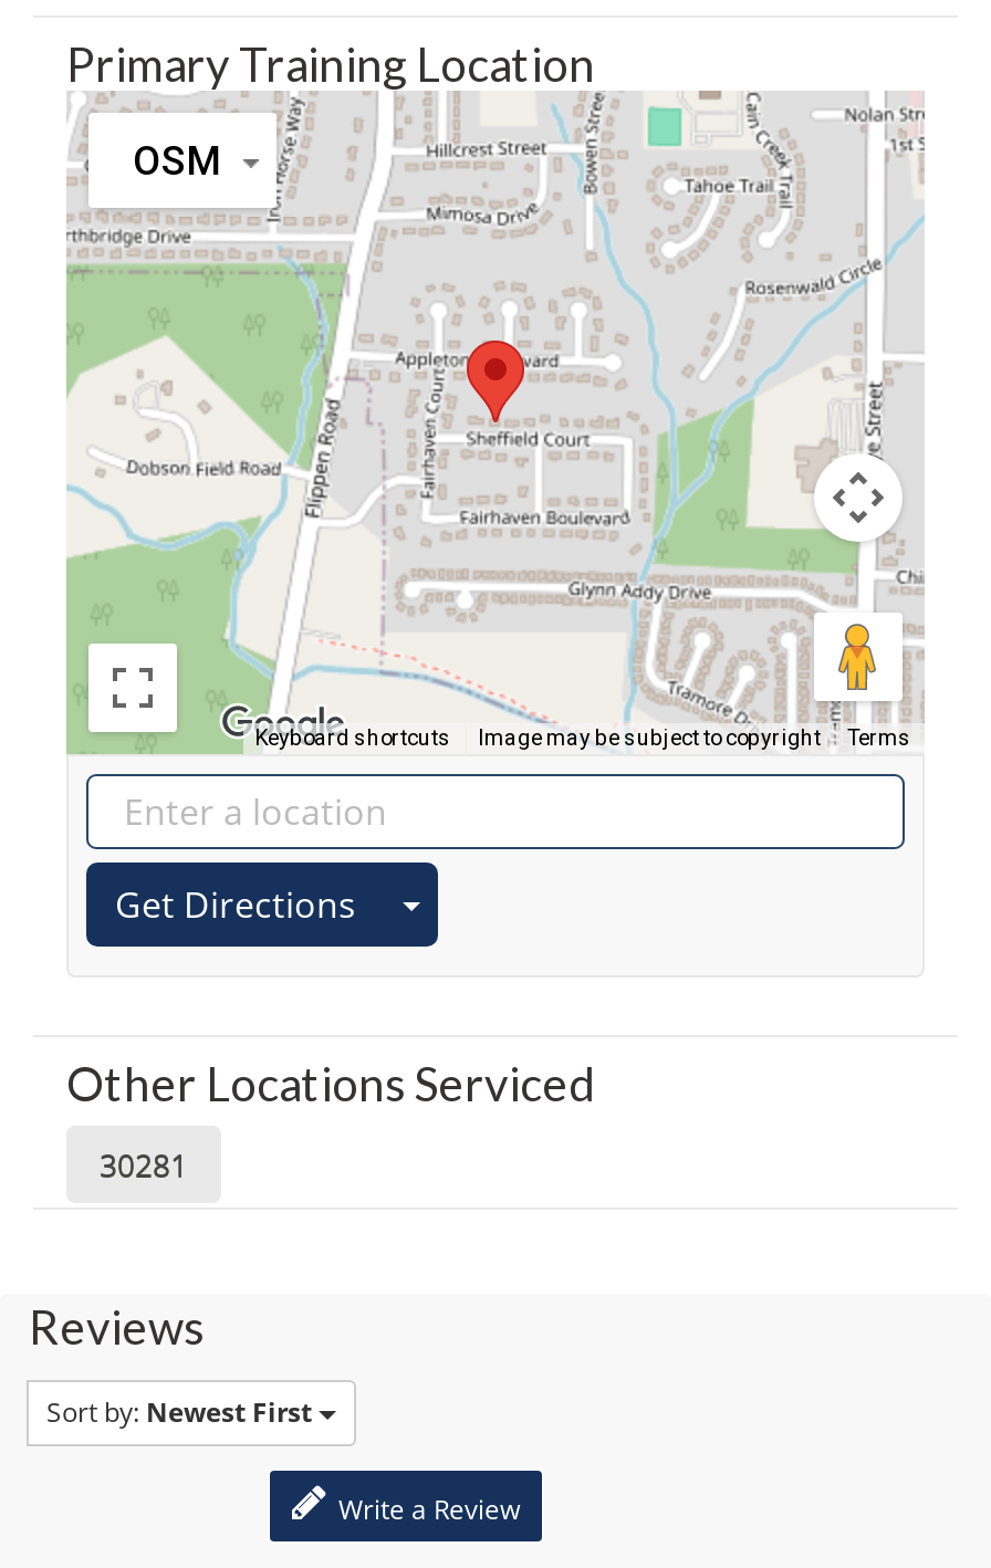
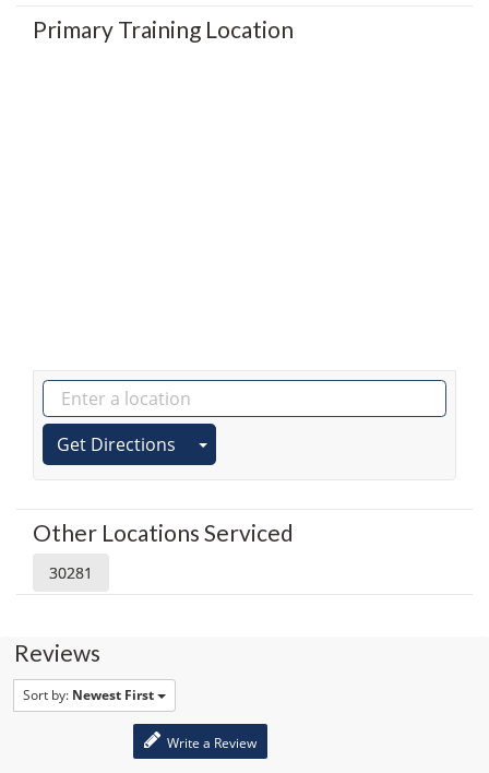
- [image]
- OSM

- Keyboard shortcuts
- Image may be subject to copyright
- Terms
